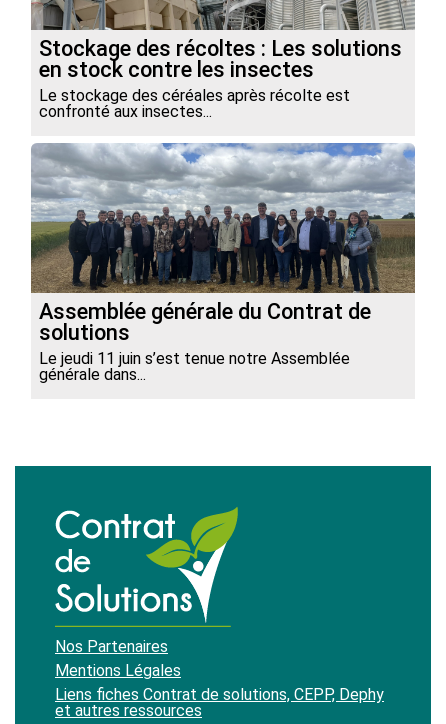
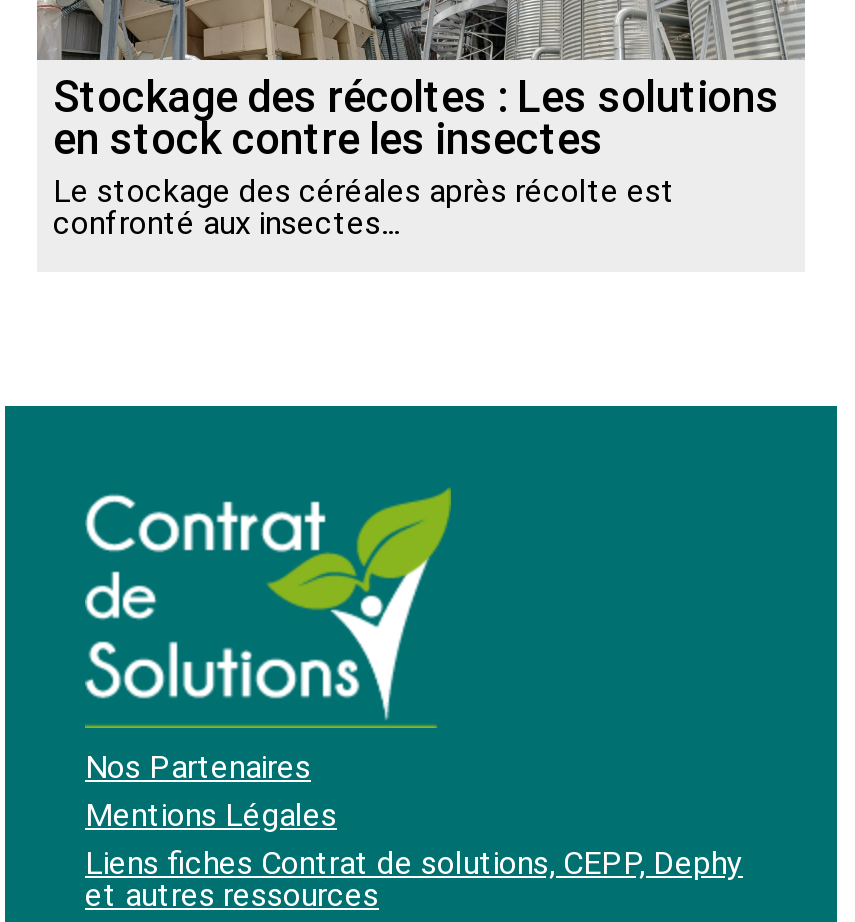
- [image]
- Assemblée générale du Contrat de
- solutions
- Le jeudi 11 juin s’est tenue notre Assemblée
- générale dans...
